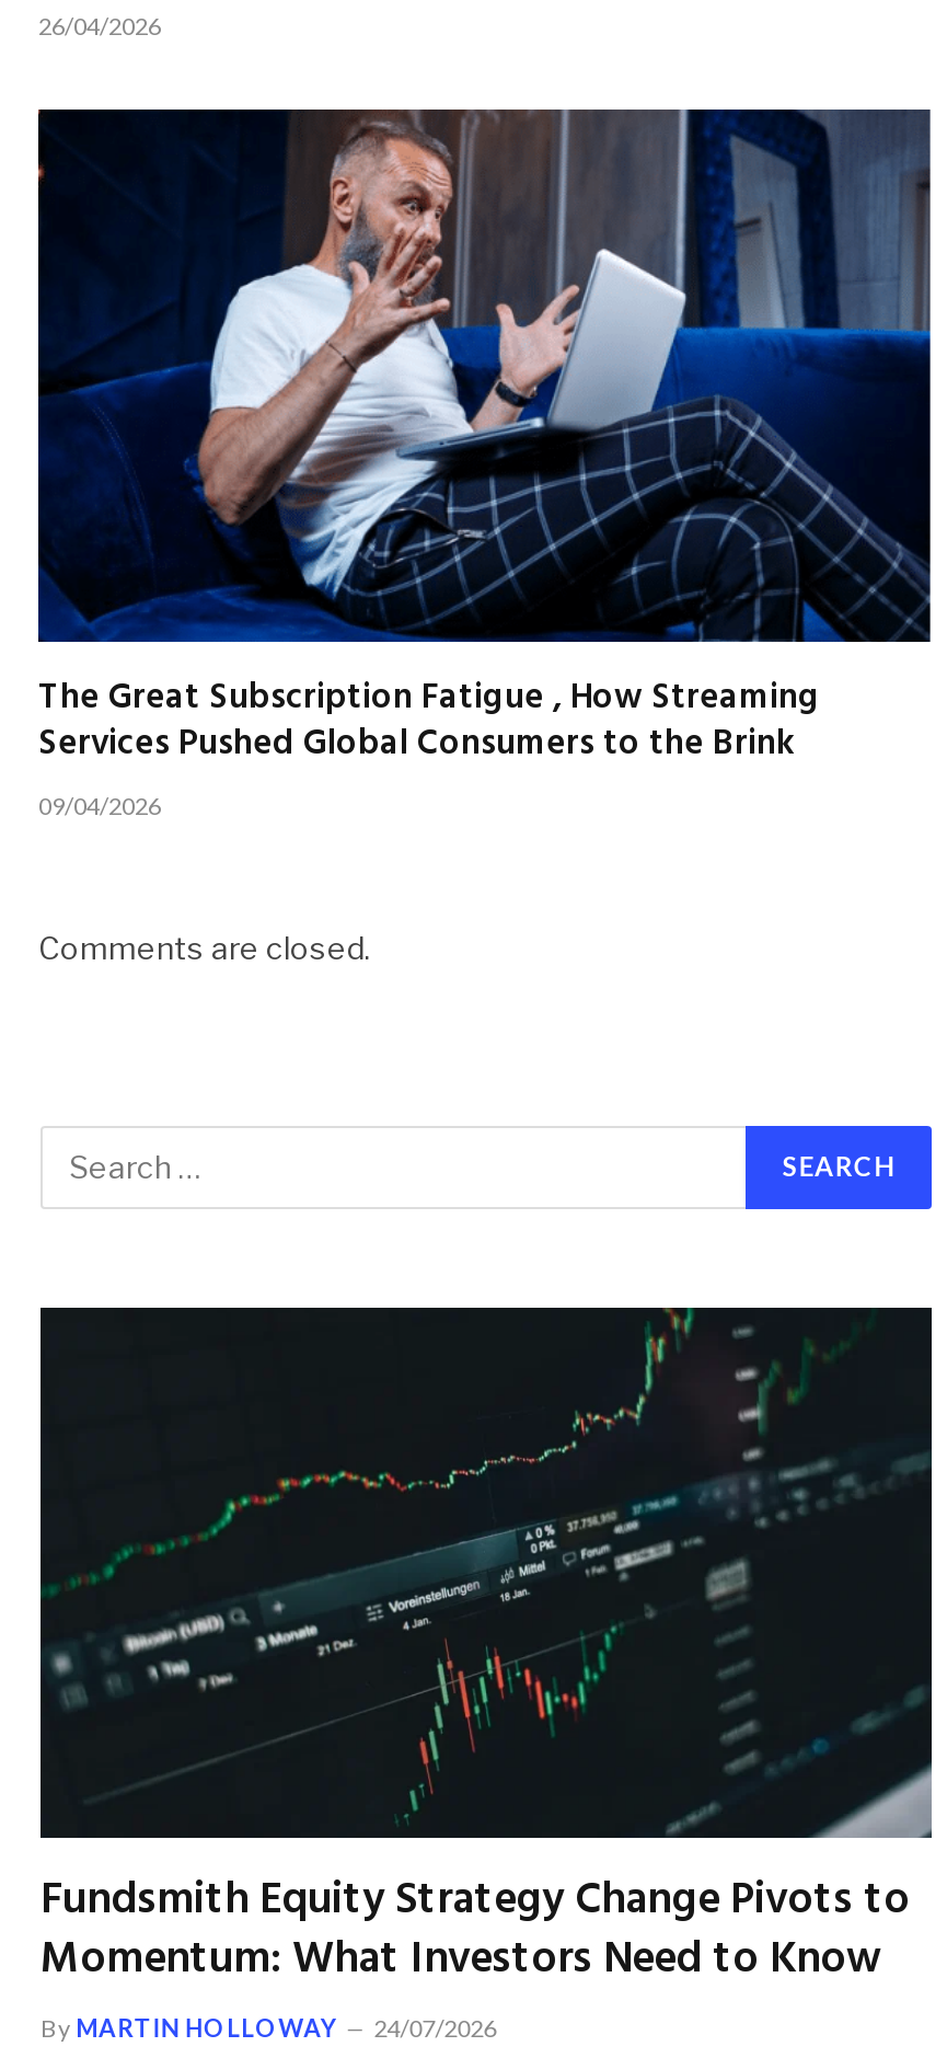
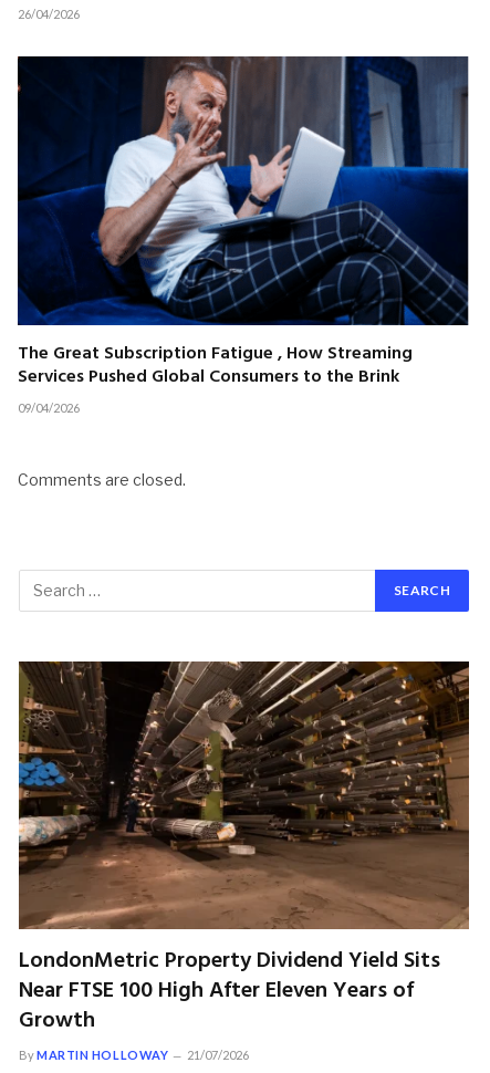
- [image]
- Fundsmith Equity Strategy Change Pivots to
- Momentum: What Investors Need to Know
+ [image]
+ LondonMetric Property Dividend Yield Sits
+ Near FTSE 100 High After Eleven Years of
+ Growth

- By MARTIN HOLLOWAY 24/07/2026
+ By MARTIN HOLLOWAY 21/07/2026
